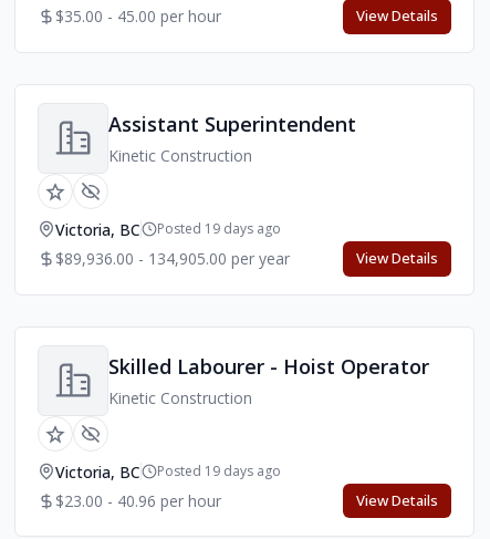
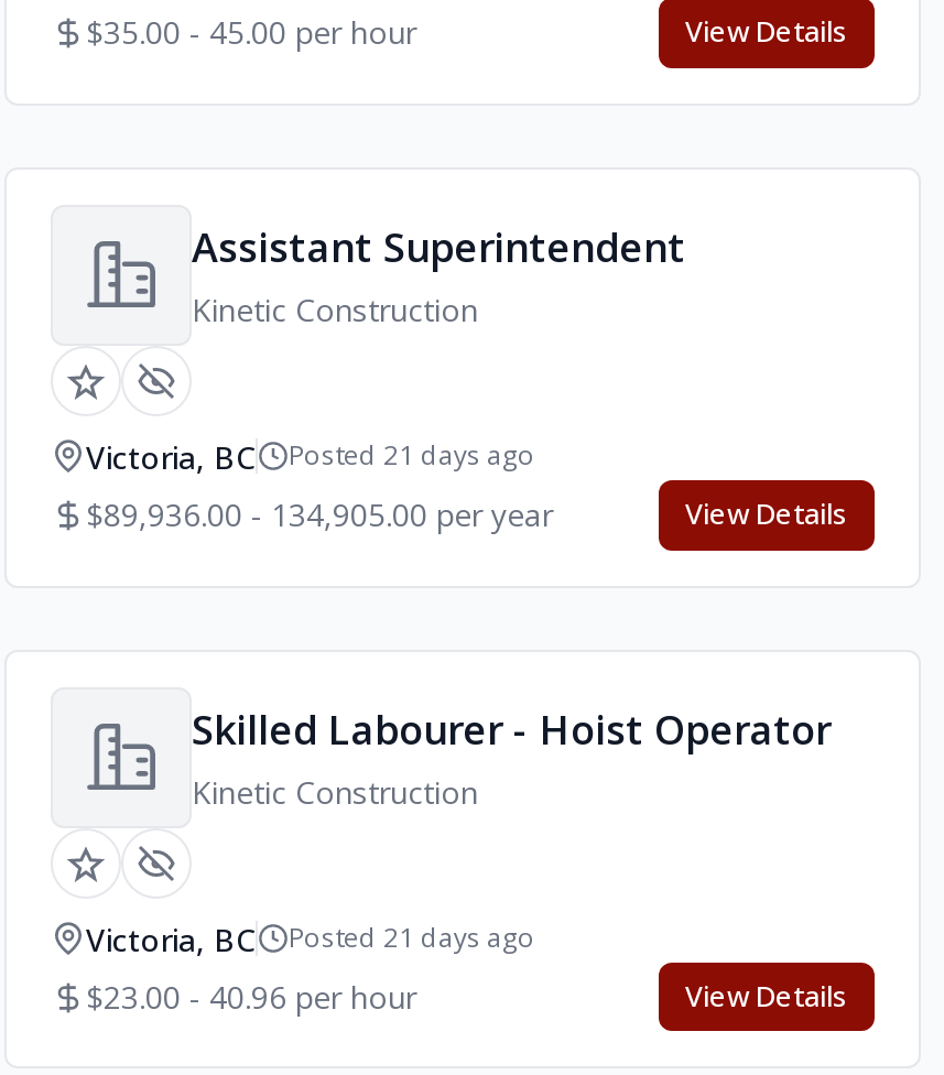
- Posted 19 days ago
+ Posted 21 days ago

- Posted 19 days ago
+ Posted 21 days ago
